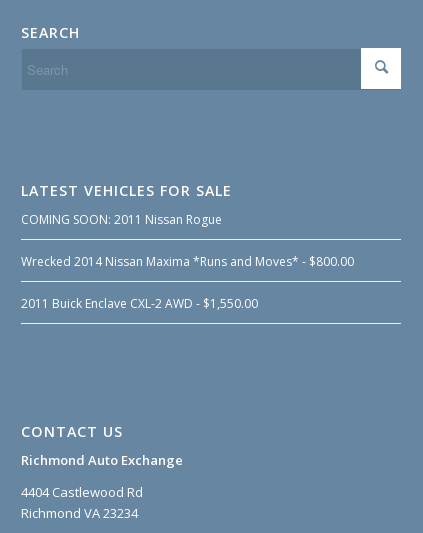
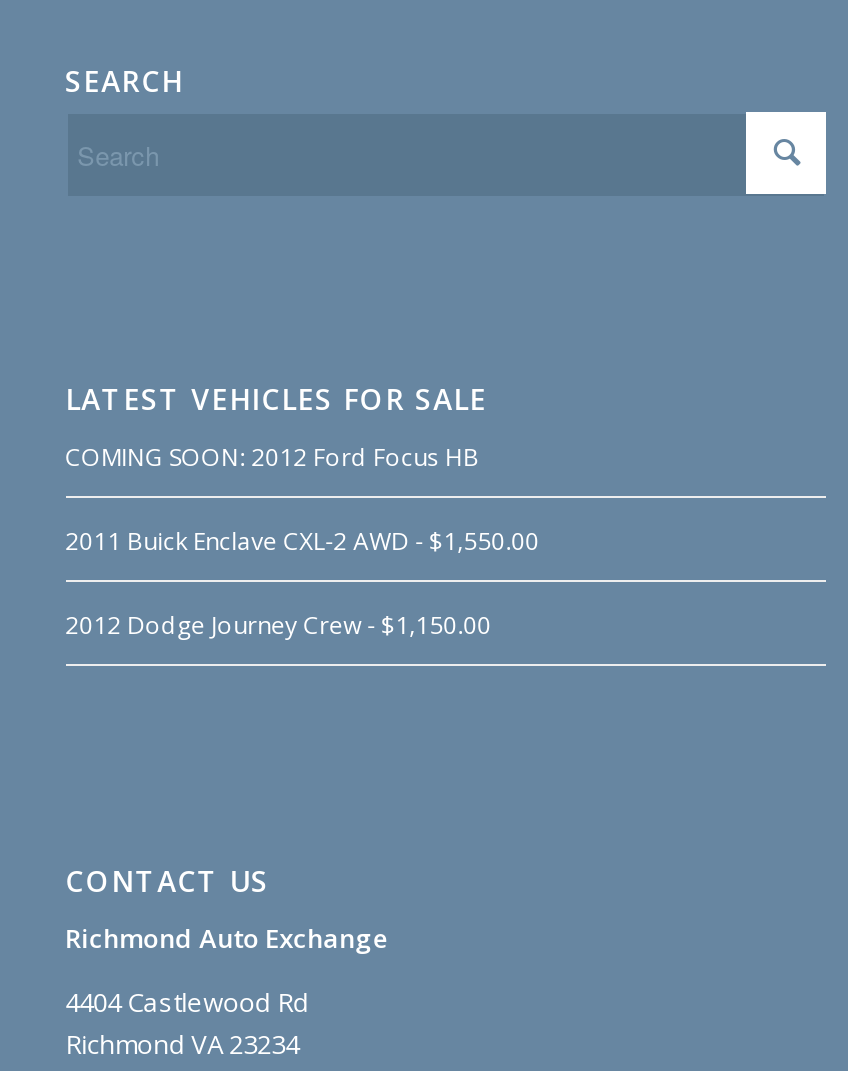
- COMING SOON: 2011 Nissan Rogue
- Wrecked 2014 Nissan Maxima *Runs and Moves* - $800.00
+ COMING SOON: 2012 Ford Focus HB

moved up: 2011 Buick Enclave CXL-2 AWD - $1,550.00

+ 2012 Dodge Journey Crew - $1,150.00
